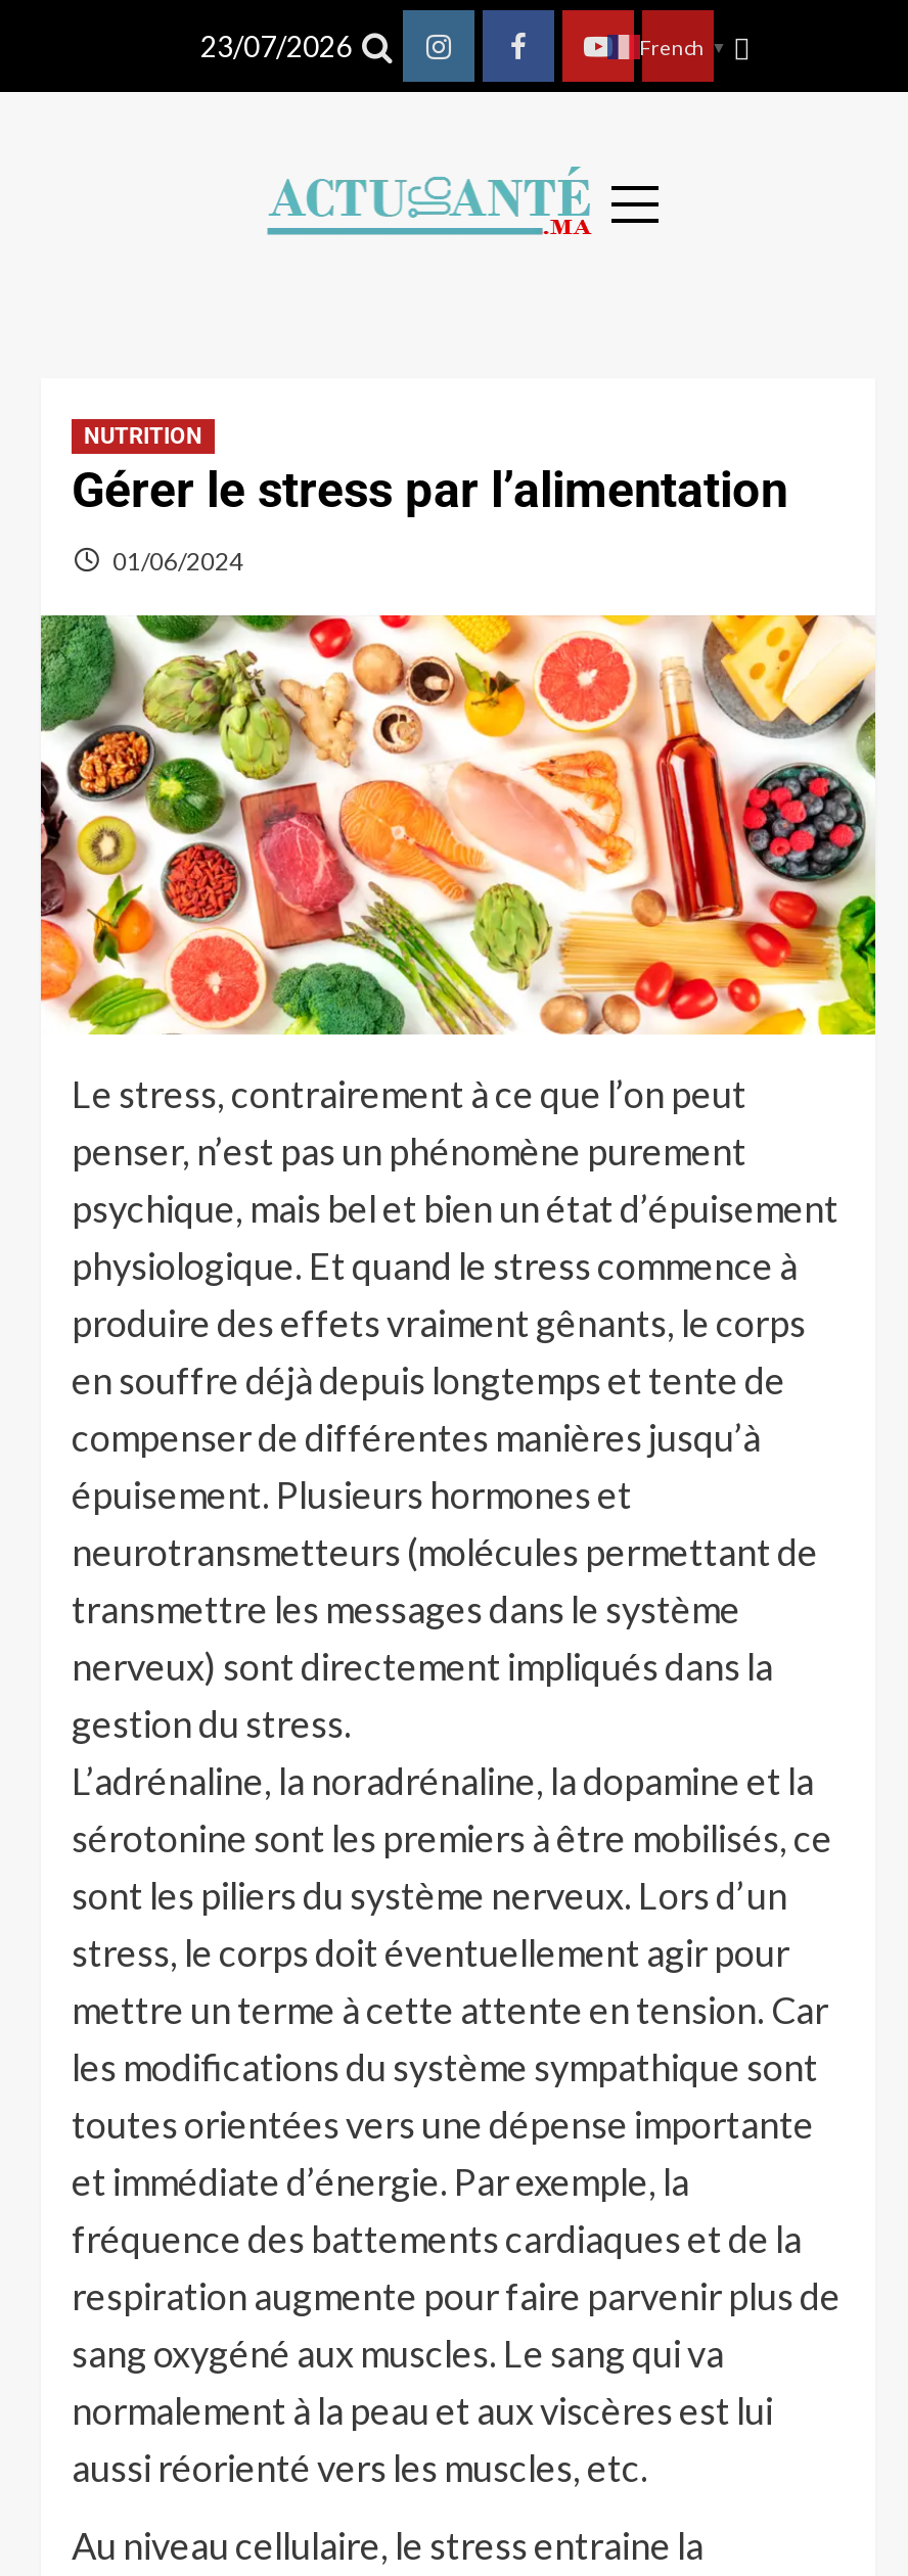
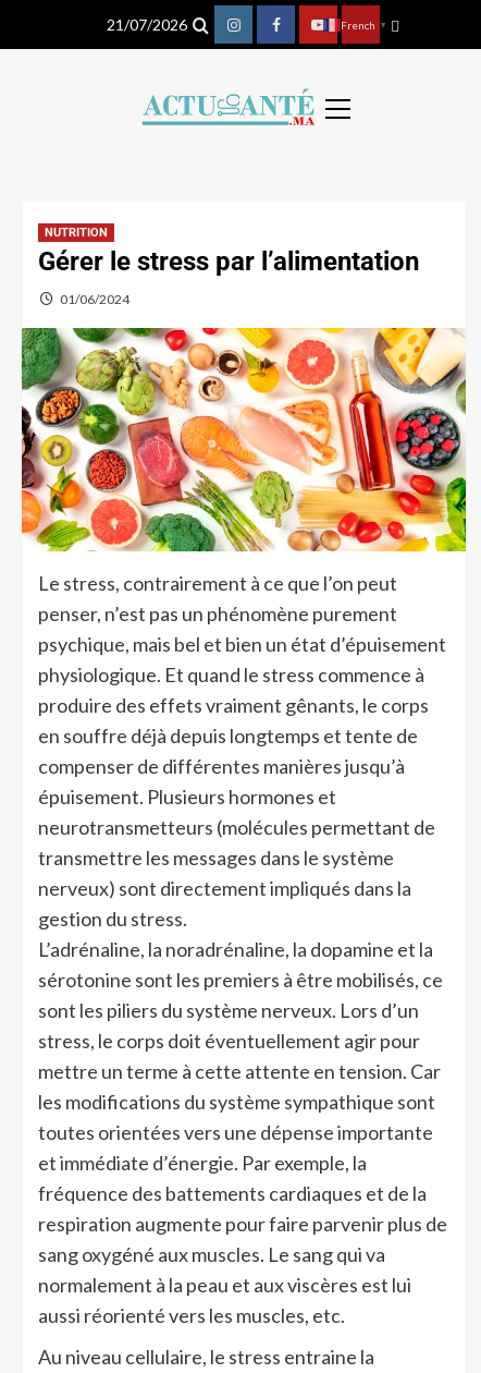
- 23/07/2026
+ 21/07/2026
